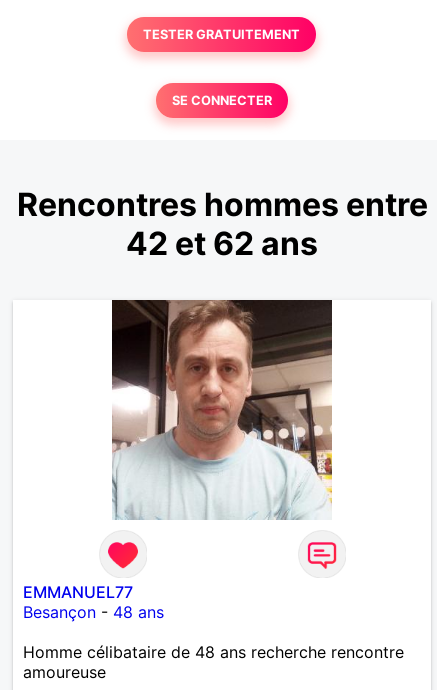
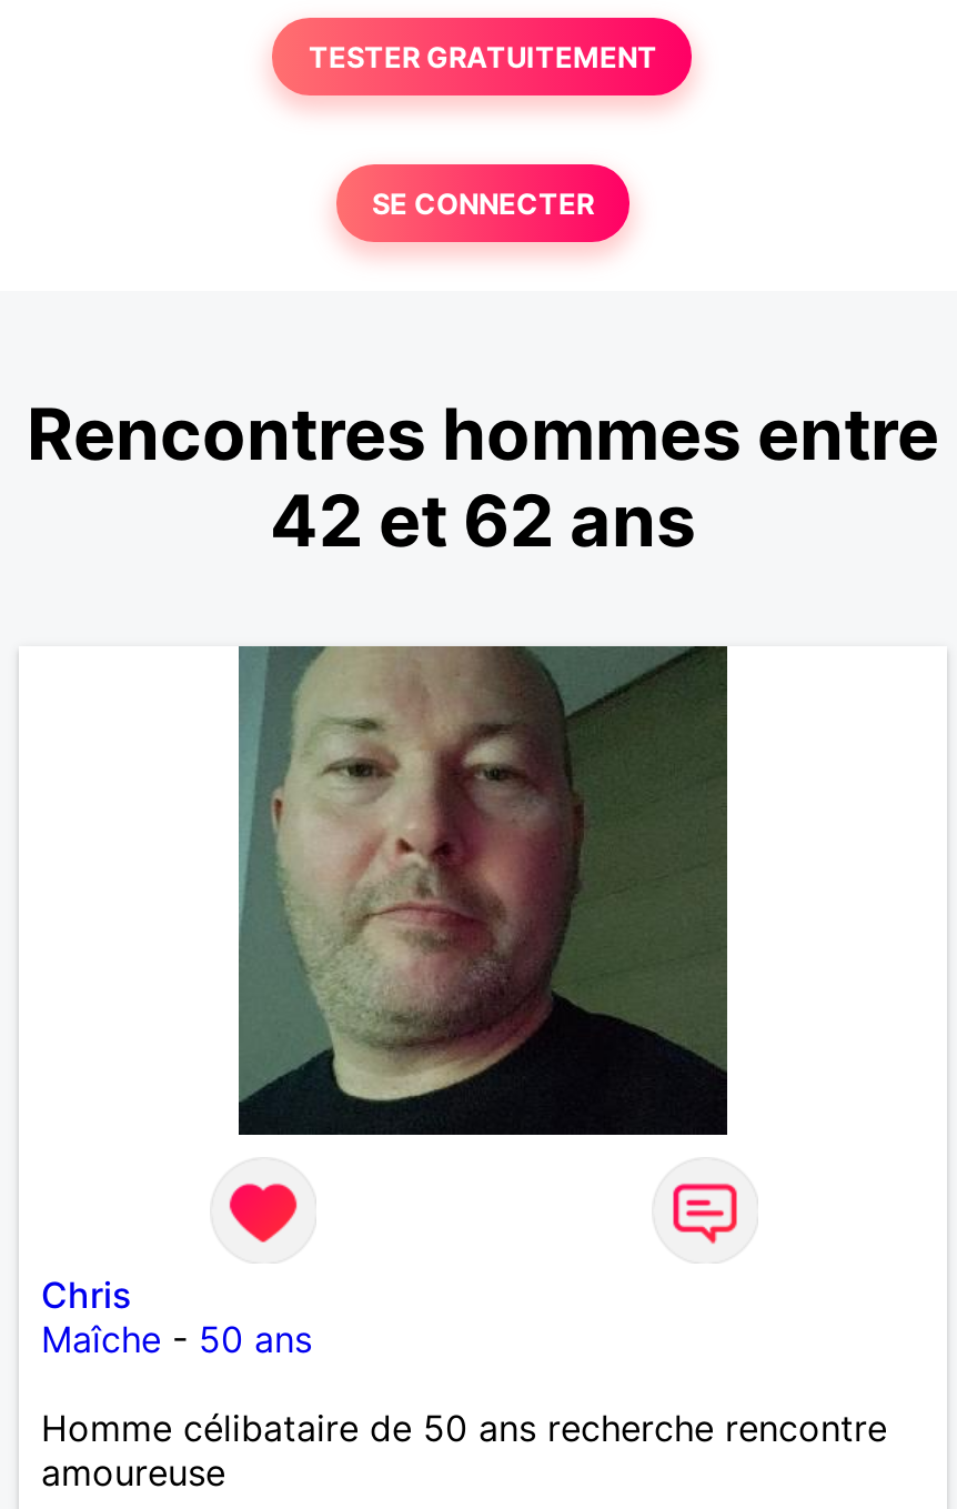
- [image]
+ [image]

- EMMANUEL77
- Besançon - 48 ans
+ Chris
+ Maîche - 50 ans

- Homme célibataire de 48 ans recherche rencontre
+ Homme célibataire de 50 ans recherche rencontre
